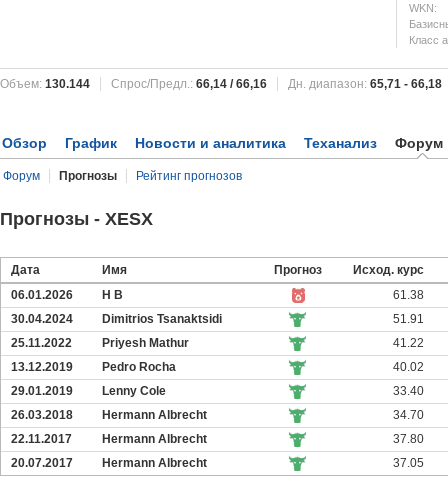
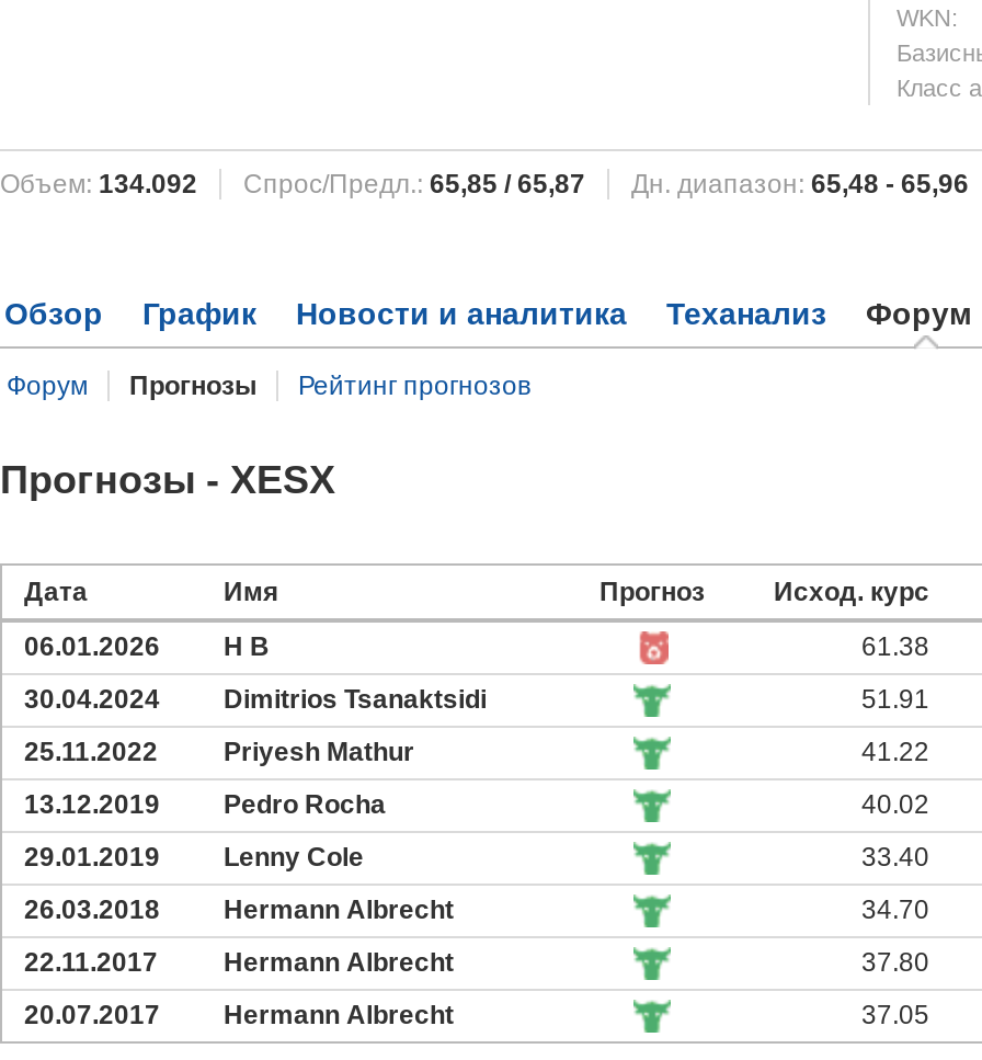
- Объем: 130.144
+ Объем: 134.092

- Спрос/Предл.: 66,14 / 66,16
+ Спрос/Предл.: 65,85 / 65,87

- Дн. диапазон: 65,71 - 66,18
+ Дн. диапазон: 65,48 - 65,96
